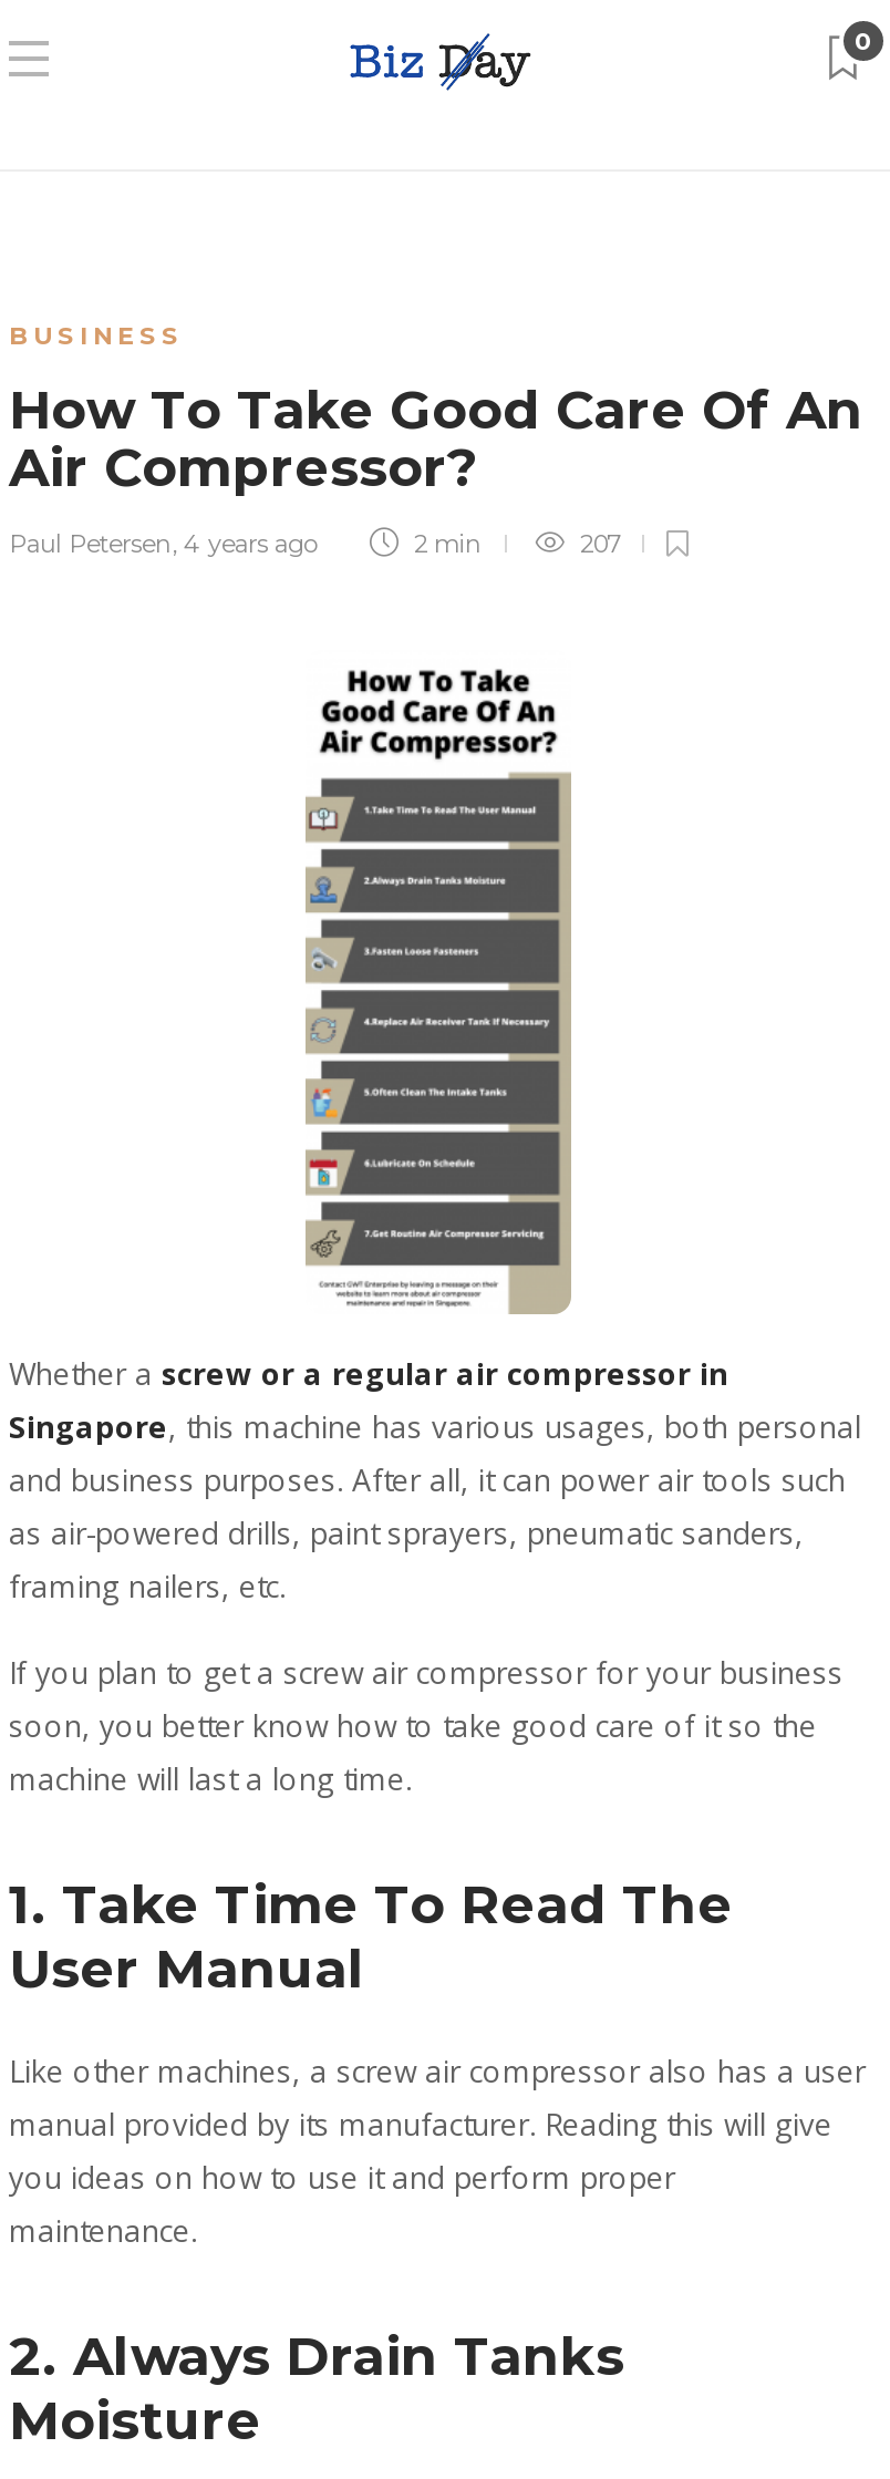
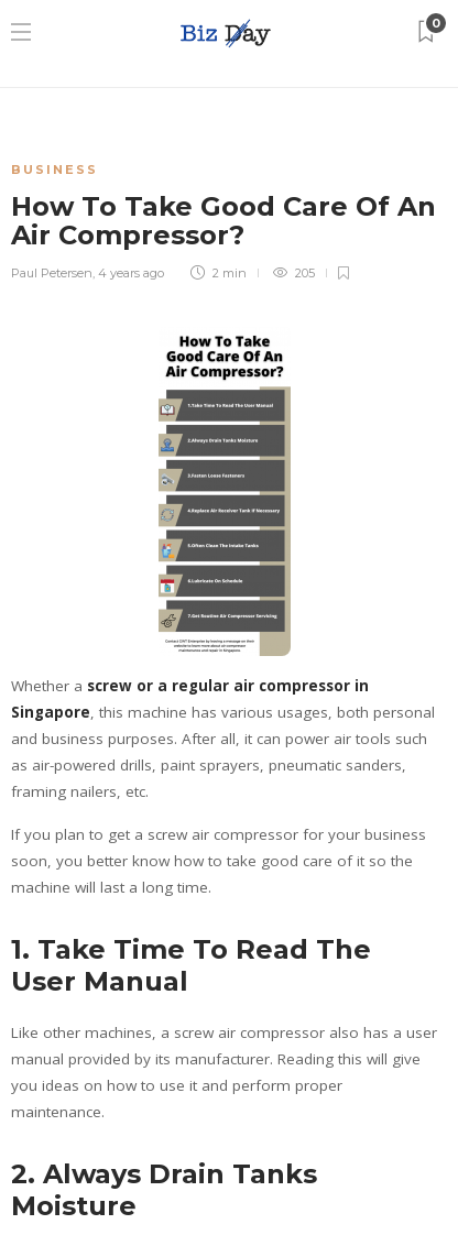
- 207
+ 205
